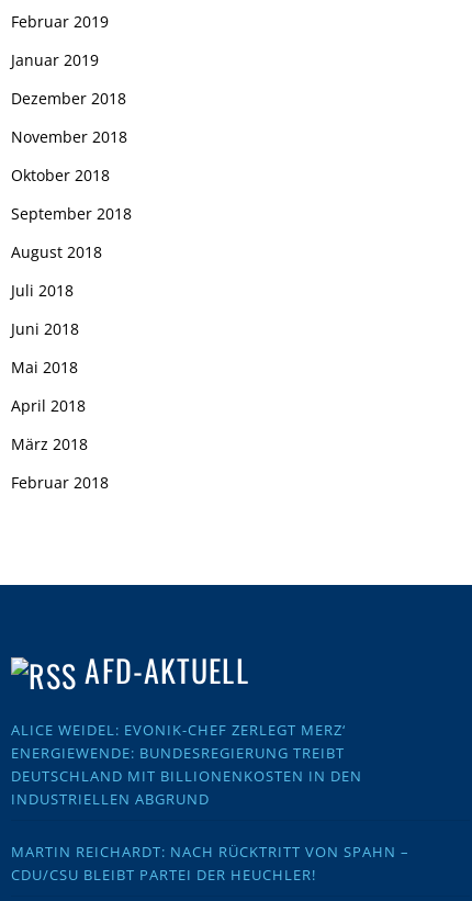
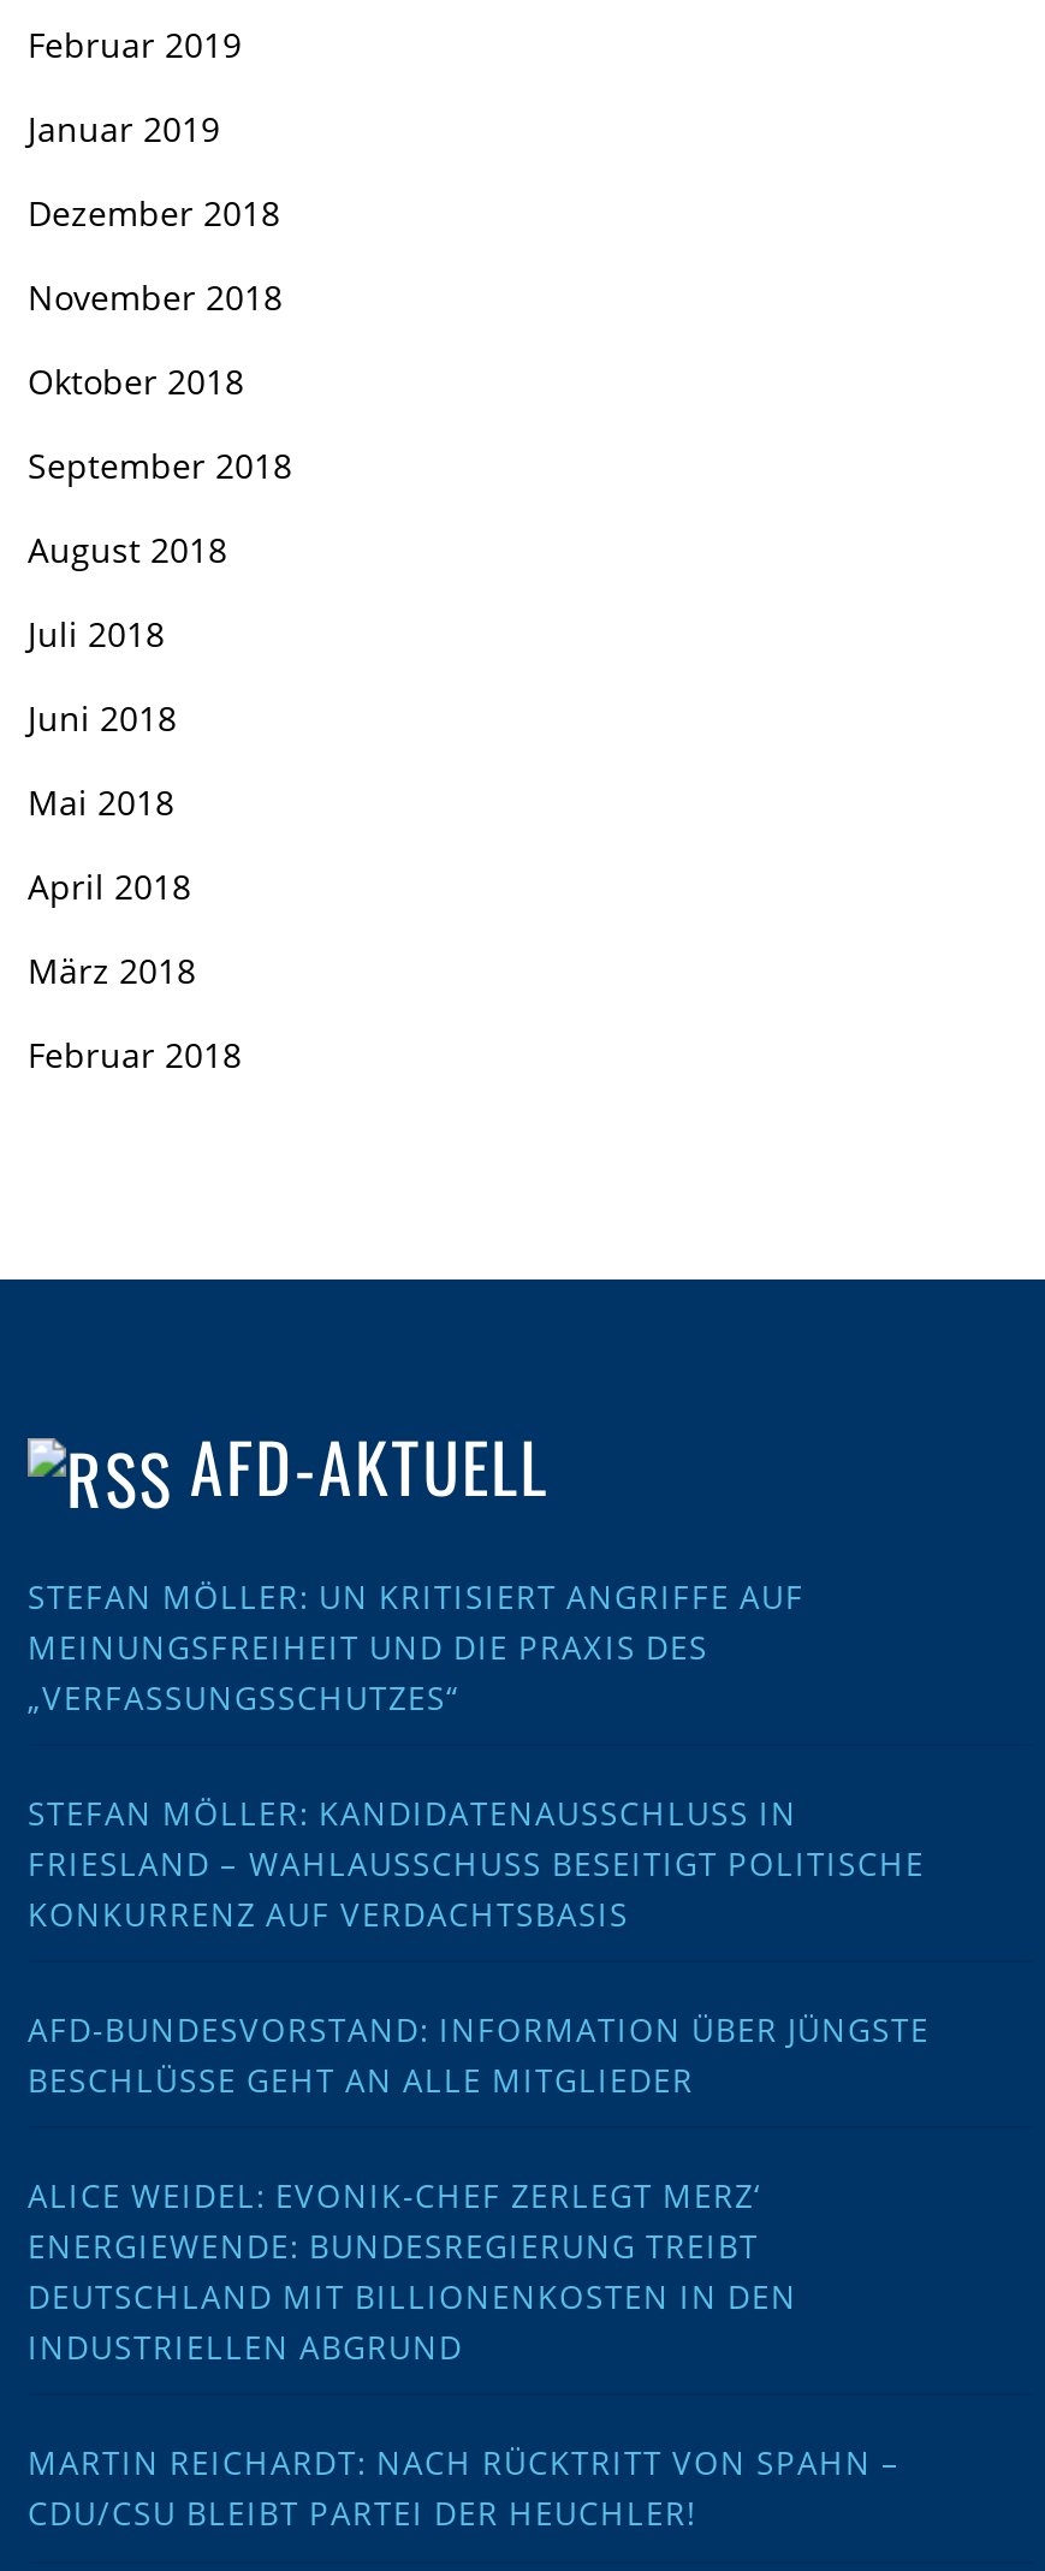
+ STEFAN MÖLLER: UN KRITISIERT ANGRIFFE AUF
+ MEINUNGSFREIHEIT UND DIE PRAXIS DES
+ „VERFASSUNGSSCHUTZES“
+ STEFAN MÖLLER: KANDIDATENAUSSCHLUSS IN
+ FRIESLAND – WAHLAUSSCHUSS BESEITIGT POLITISCHE
+ KONKURRENZ AUF VERDACHTSBASIS
+ AFD-BUNDESVORSTAND: INFORMATION ÜBER JÜNGSTE
+ BESCHLÜSSE GEHT AN ALLE MITGLIEDER
